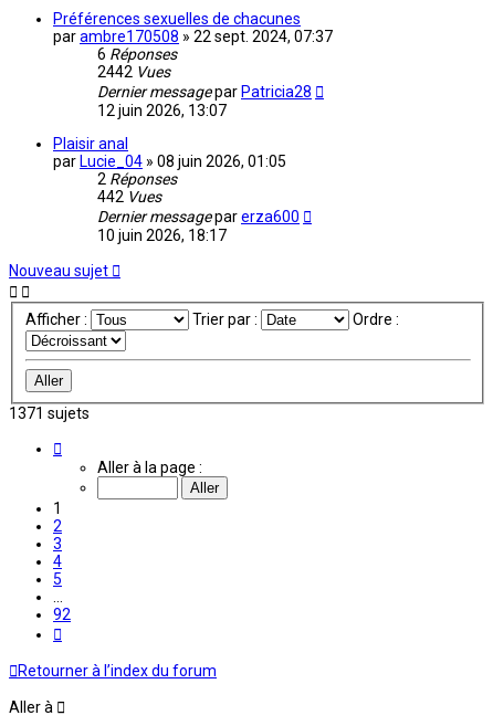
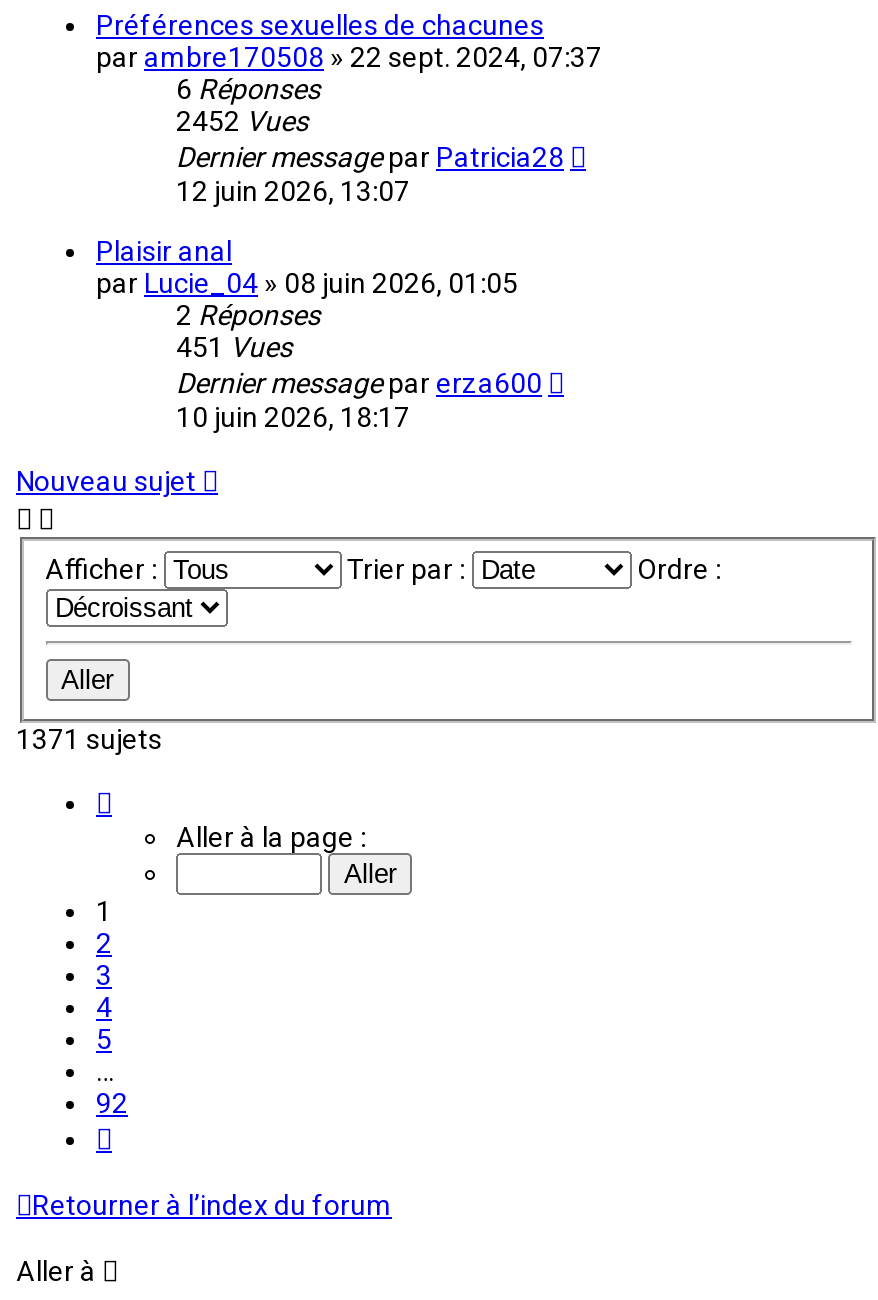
- 2442 Vues
+ 2452 Vues

- 442 Vues
+ 451 Vues
